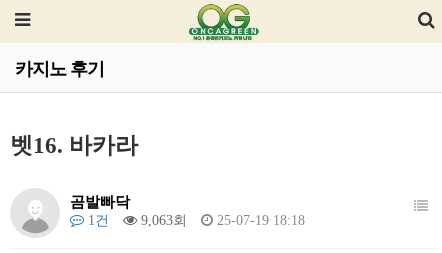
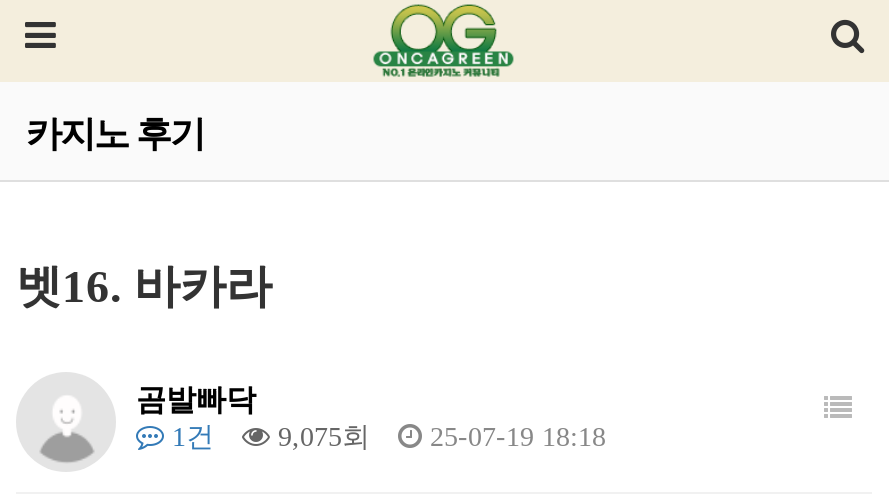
- 1건 9,063회 25-07-19 18:18
+ 1건 9,075회 25-07-19 18:18
